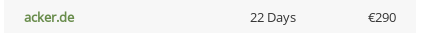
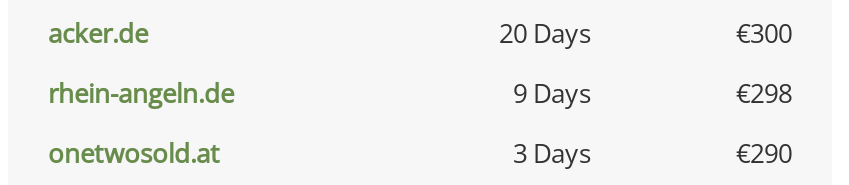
- 22 Days
+ 20 Days
+ €300
+ rhein-angeln.de
+ 9 Days
+ €298
+ onetwosold.at
+ 3 Days
